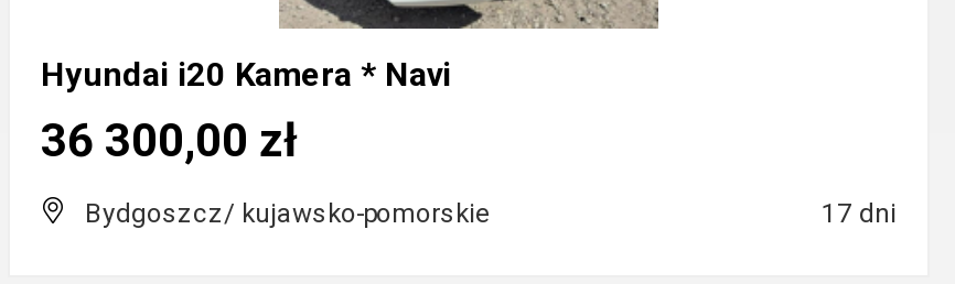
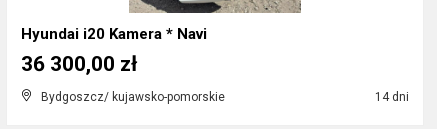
- 17 dni
+ 14 dni
